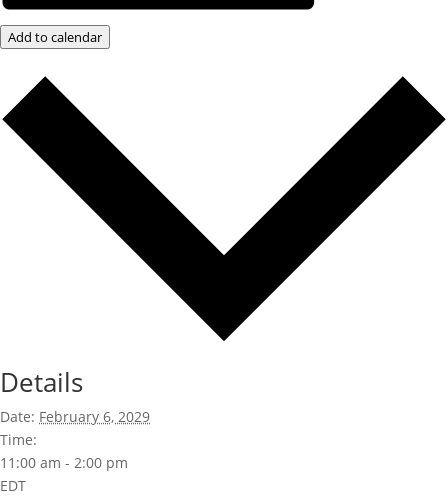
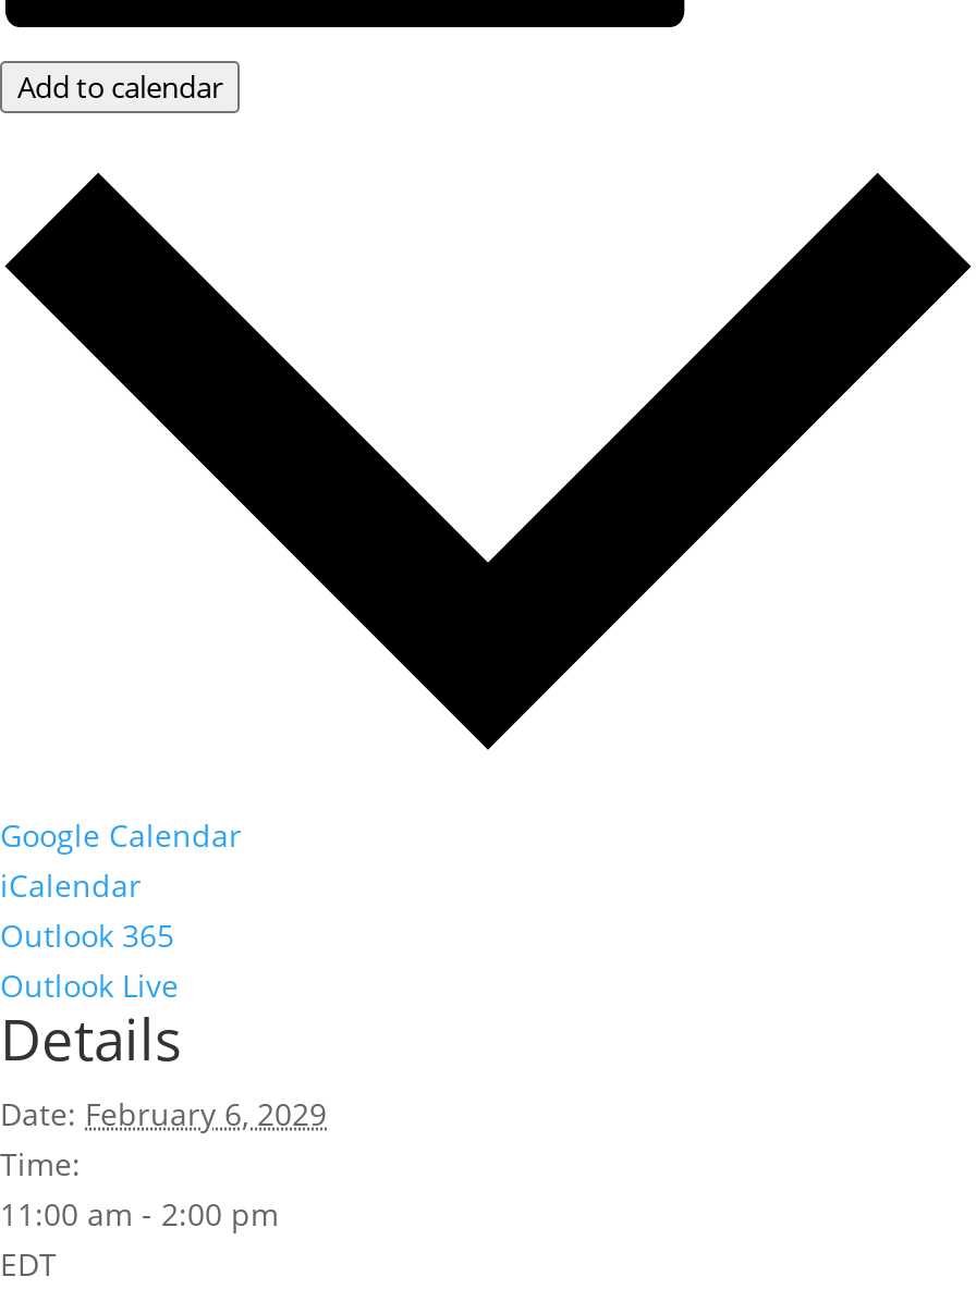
+ Google Calendar
+ iCalendar
+ Outlook 365
+ Outlook Live
